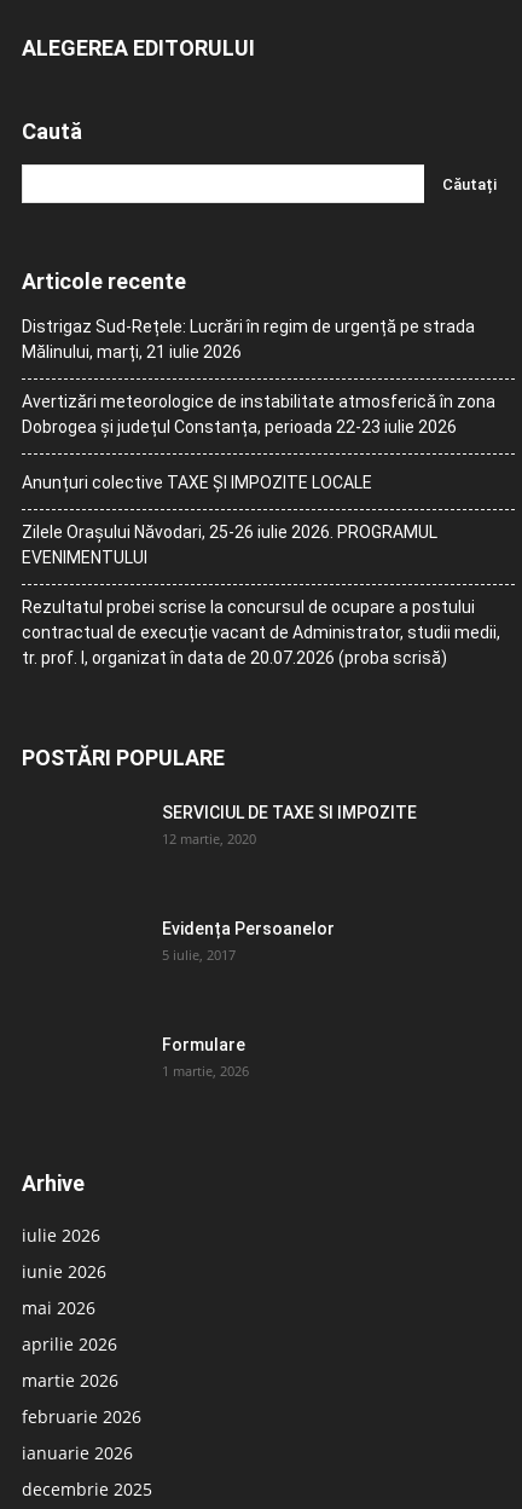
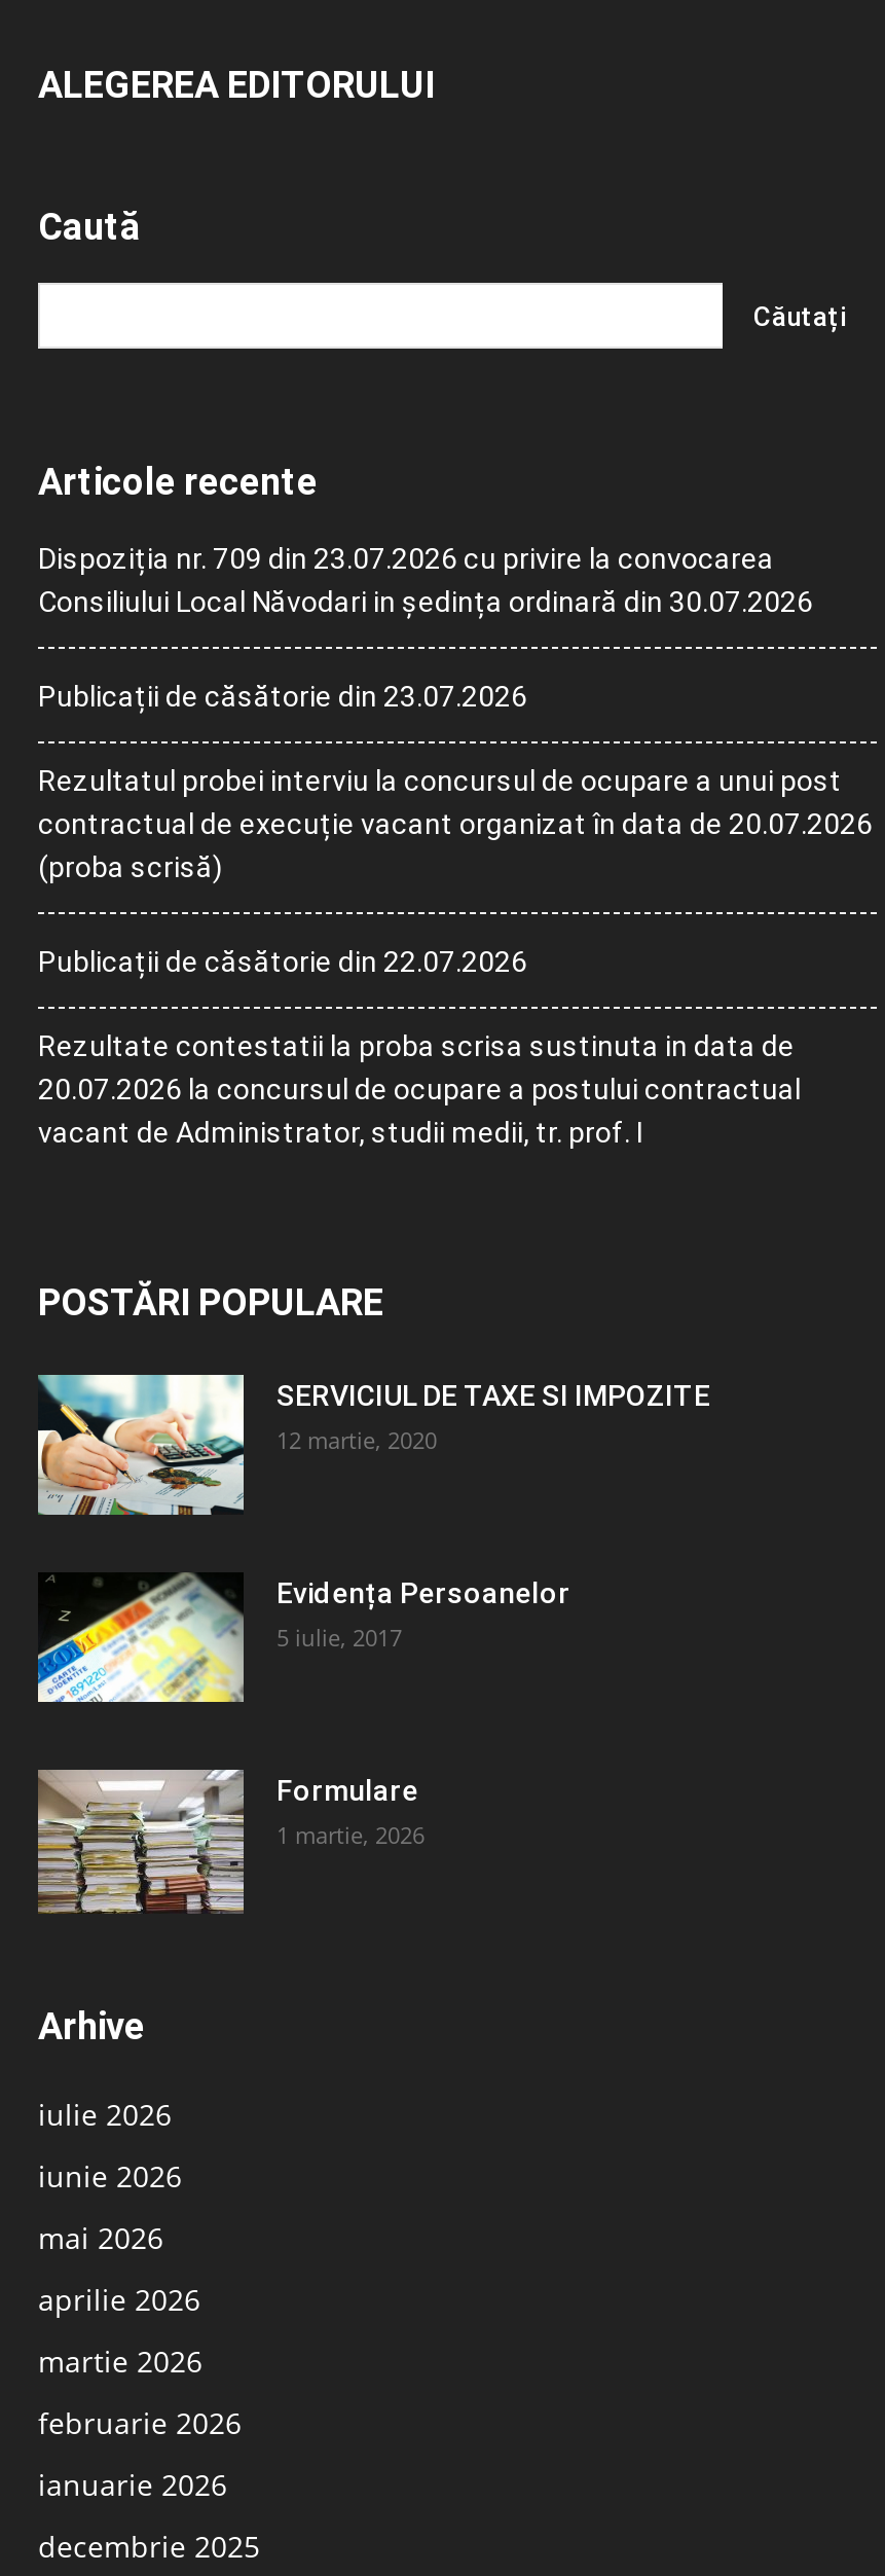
- Distrigaz Sud-Rețele: Lucrări în regim de urgență pe strada
- Mălinului, marți, 21 iulie 2026
+ Dispoziția nr. 709 din 23.07.2026 cu privire la convocarea
+ Consiliului Local Năvodari in ședința ordinară din 30.07.2026

- Avertizări meteorologice de instabilitate atmosferică în zona
- Dobrogea și județul Constanța, perioada 22-23 iulie 2026
+ Publicații de căsătorie din 23.07.2026

- Anunțuri colective TAXE ȘI IMPOZITE LOCALE
+ Rezultatul probei interviu la concursul de ocupare a unui post
+ contractual de execuție vacant organizat în data de 20.07.2026
+ (proba scrisă)

- Zilele Orașului Năvodari, 25-26 iulie 2026. PROGRAMUL
- EVENIMENTULUI
+ Publicații de căsătorie din 22.07.2026

- Rezultatul probei scrise la concursul de ocupare a postului
- contractual de execuție vacant de Administrator, studii medii,
- tr. prof. I, organizat în data de 20.07.2026 (proba scrisă)
+ Rezultate contestatii la proba scrisa sustinuta in data de
+ 20.07.2026 la concursul de ocupare a postului contractual
+ vacant de Administrator, studii medii, tr. prof. I

+ [image]

+ [image]

+ [image]
